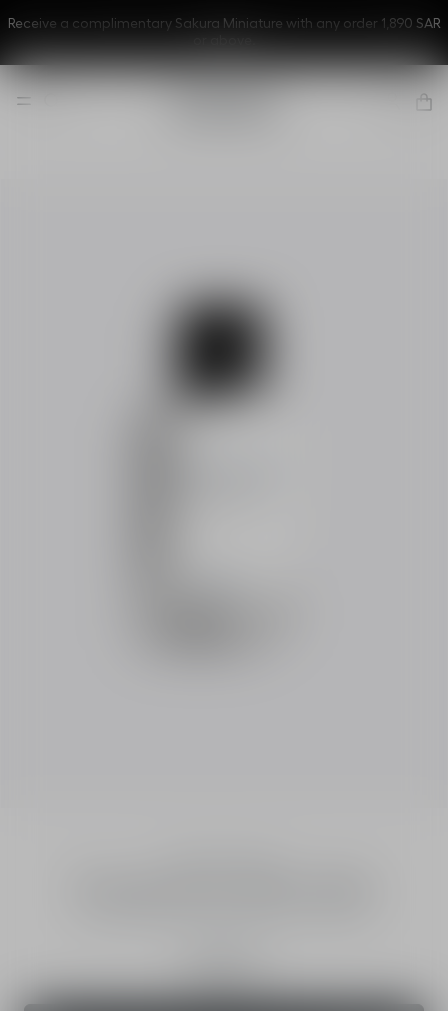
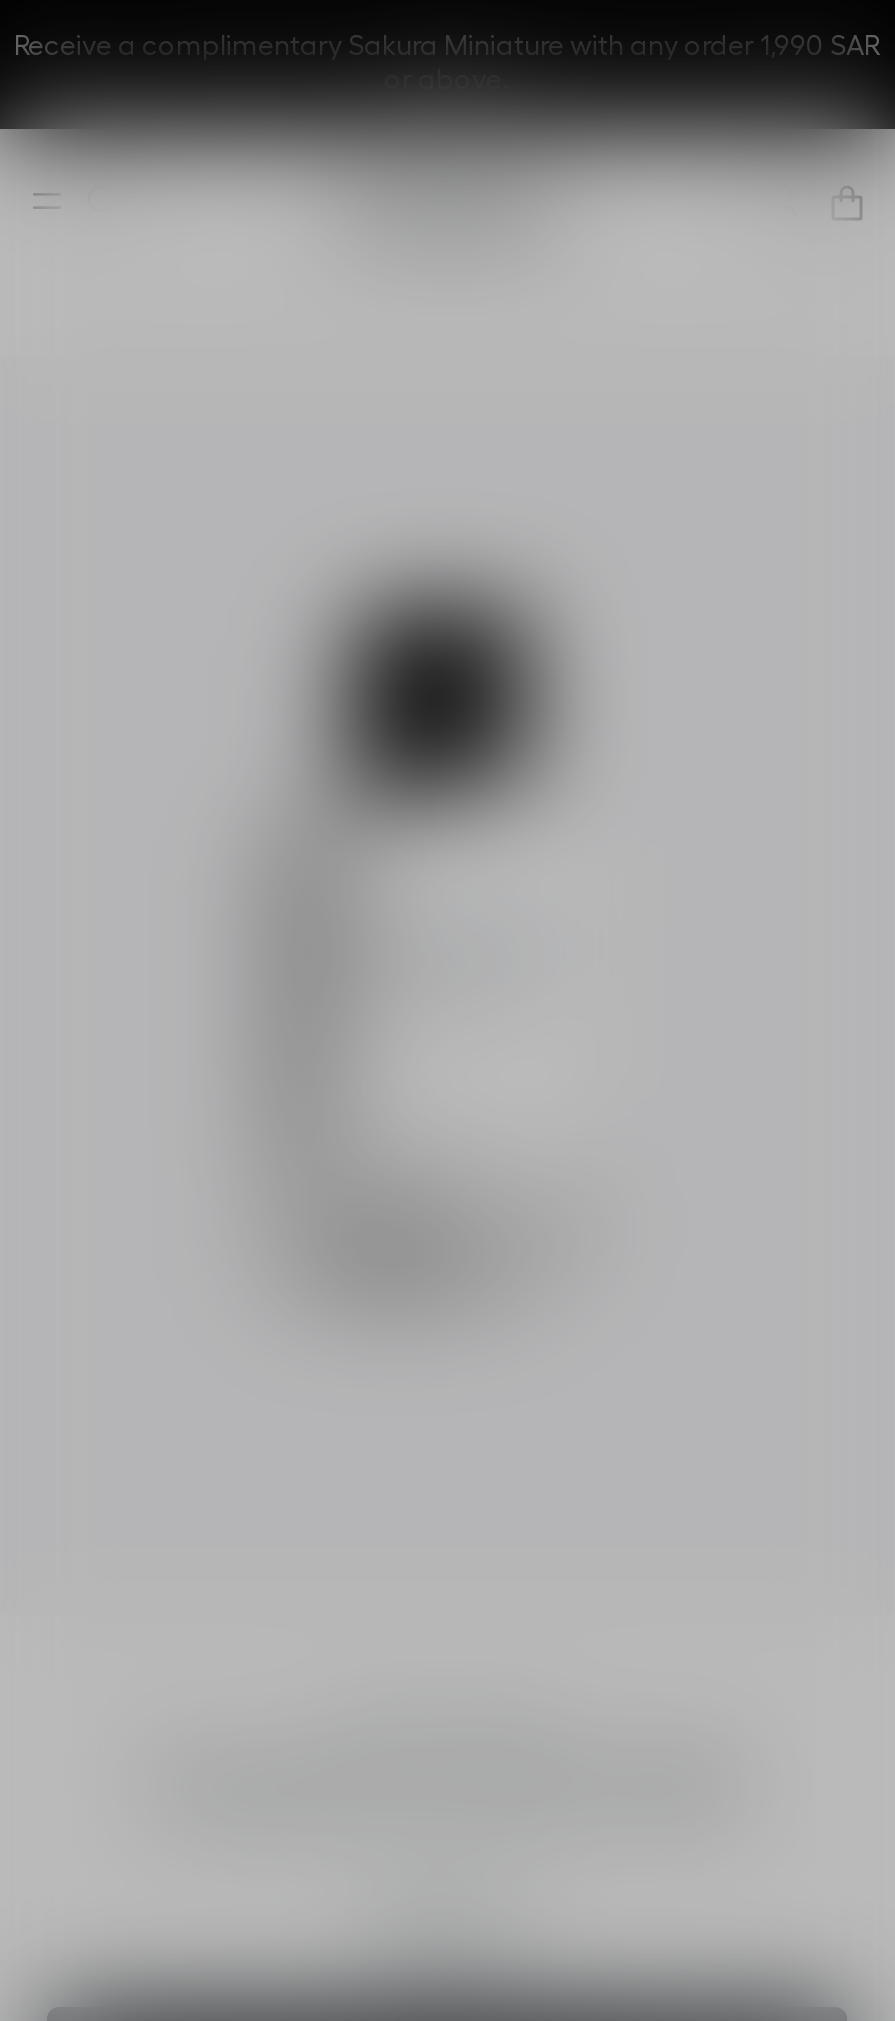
- Receive a complimentary Sakura Miniature with any order 1,890 SAR
+ Receive a complimentary Sakura Miniature with any order 1,990 SAR
